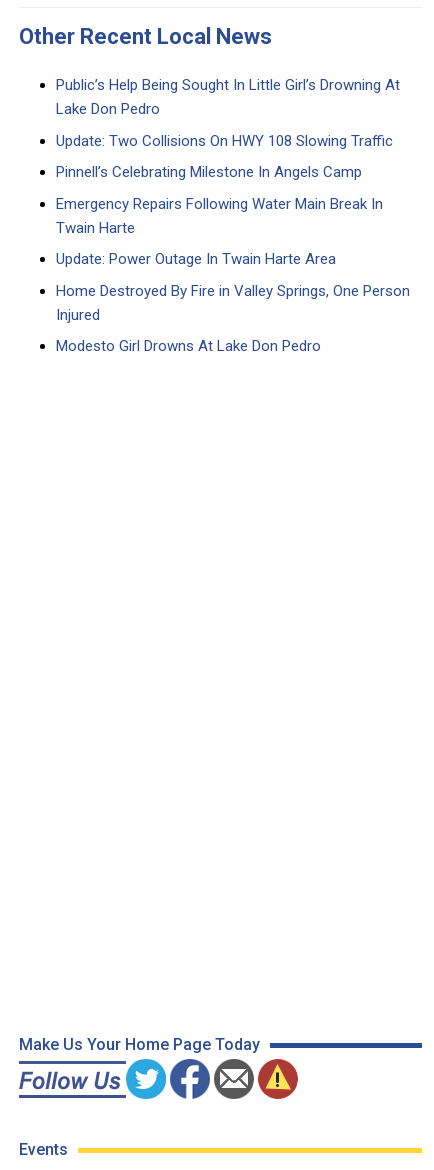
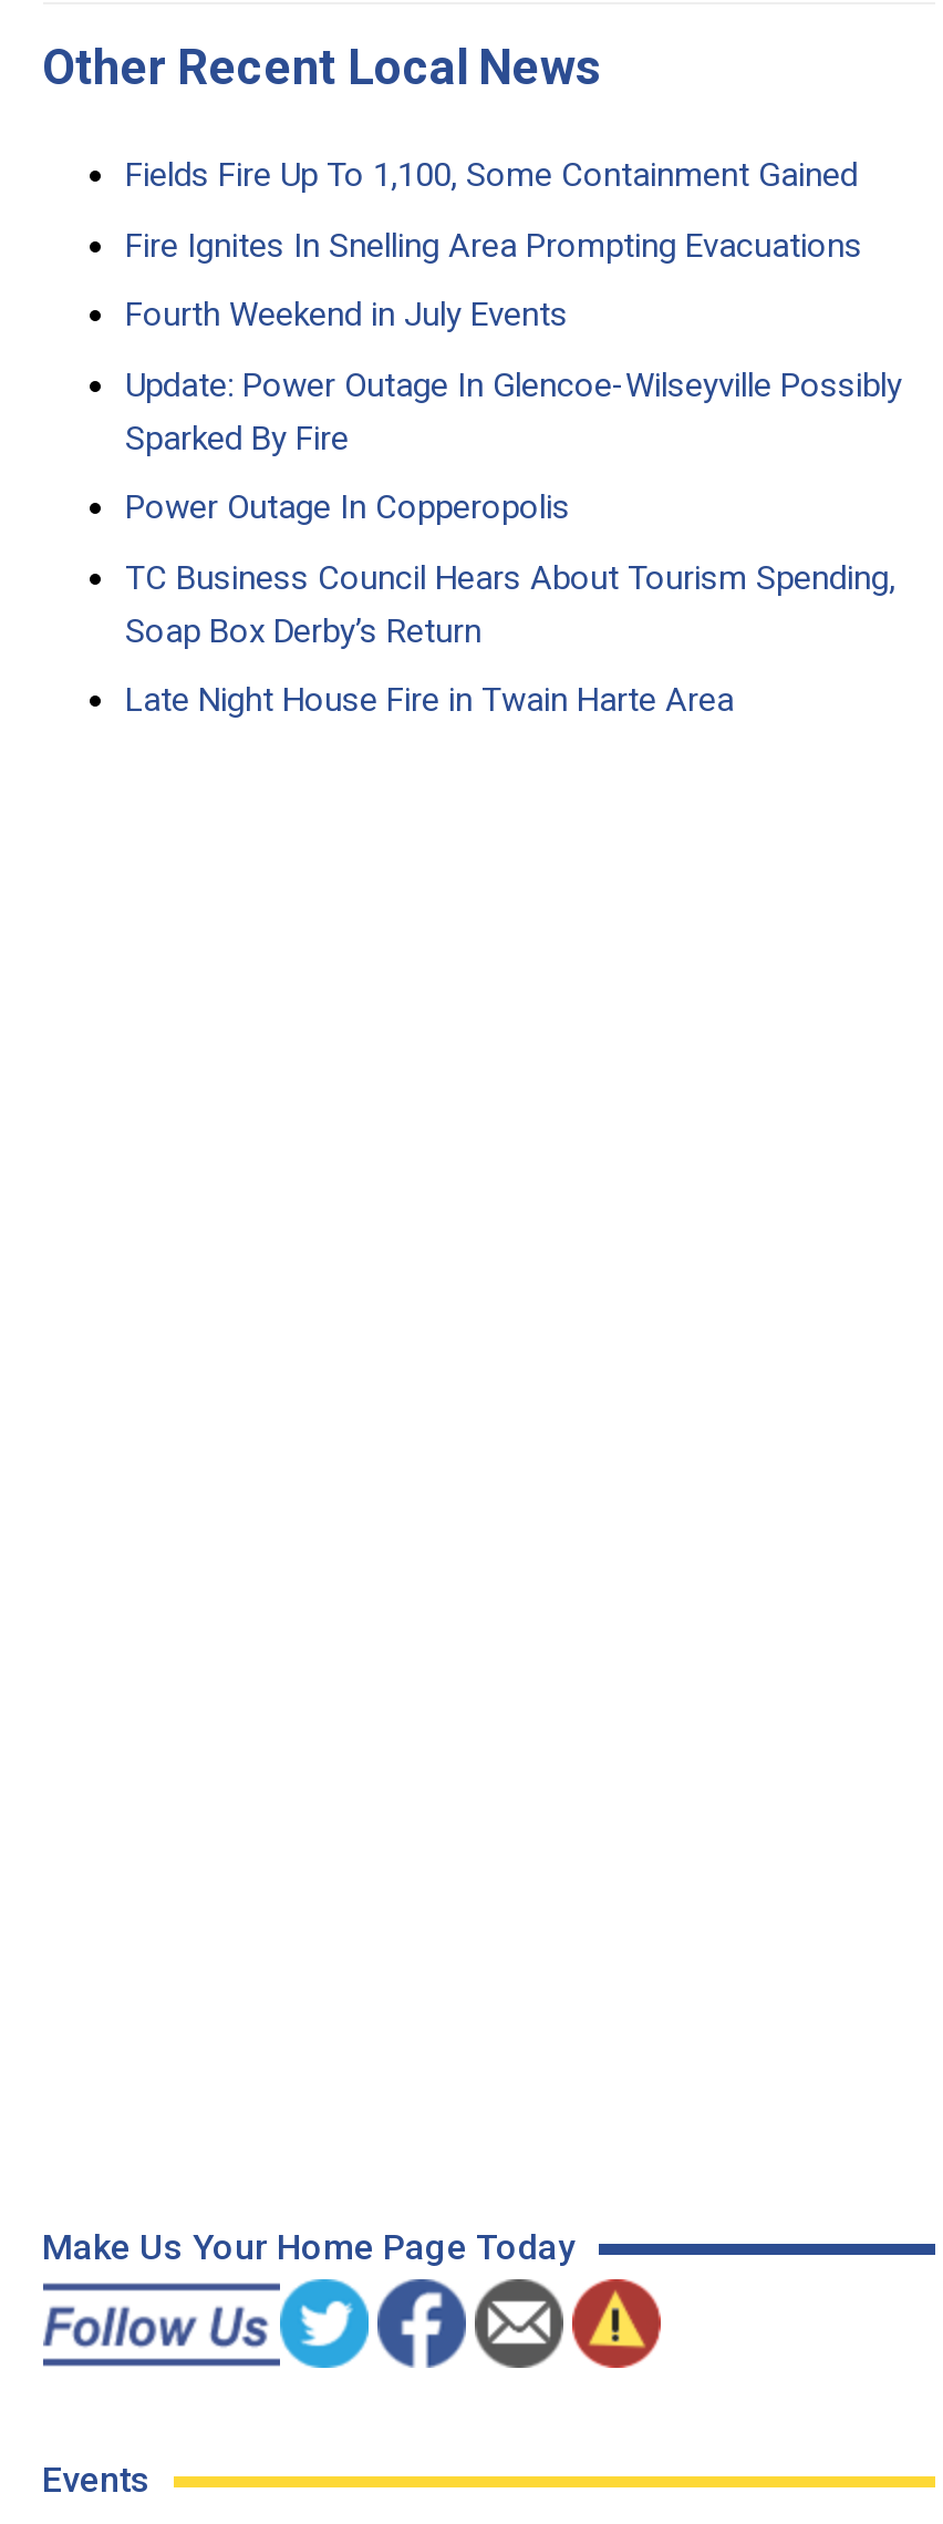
- Public’s Help Being Sought In Little Girl’s Drowning At
- Lake Don Pedro
+ Fields Fire Up To 1,100, Some Containment Gained

- Update: Two Collisions On HWY 108 Slowing Traffic
+ Fire Ignites In Snelling Area Prompting Evacuations

- Pinnell’s Celebrating Milestone In Angels Camp
+ Fourth Weekend in July Events

- Emergency Repairs Following Water Main Break In
- Twain Harte
+ Update: Power Outage In Glencoe-Wilseyville Possibly
+ Sparked By Fire

- Update: Power Outage In Twain Harte Area
+ Power Outage In Copperopolis

- Home Destroyed By Fire in Valley Springs, One Person
- Injured
+ TC Business Council Hears About Tourism Spending,
+ Soap Box Derby’s Return

- Modesto Girl Drowns At Lake Don Pedro
+ Late Night House Fire in Twain Harte Area
